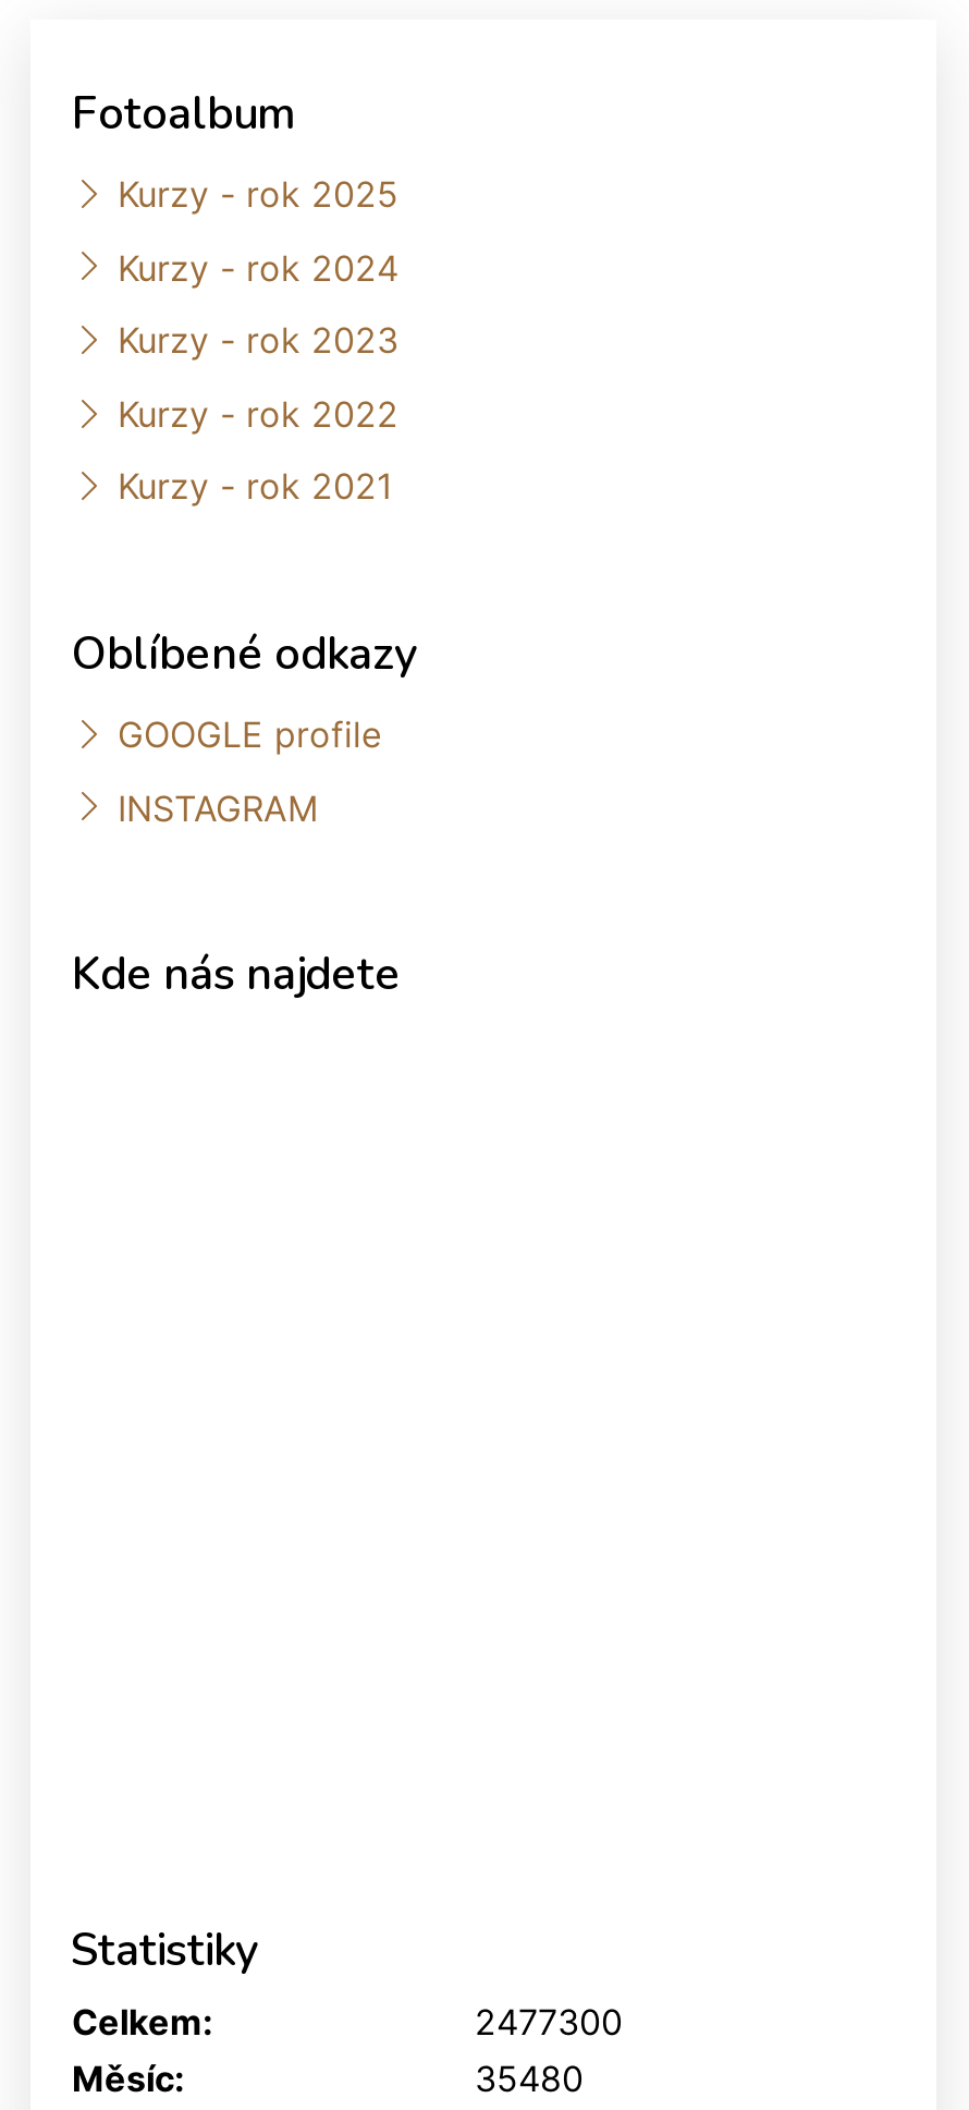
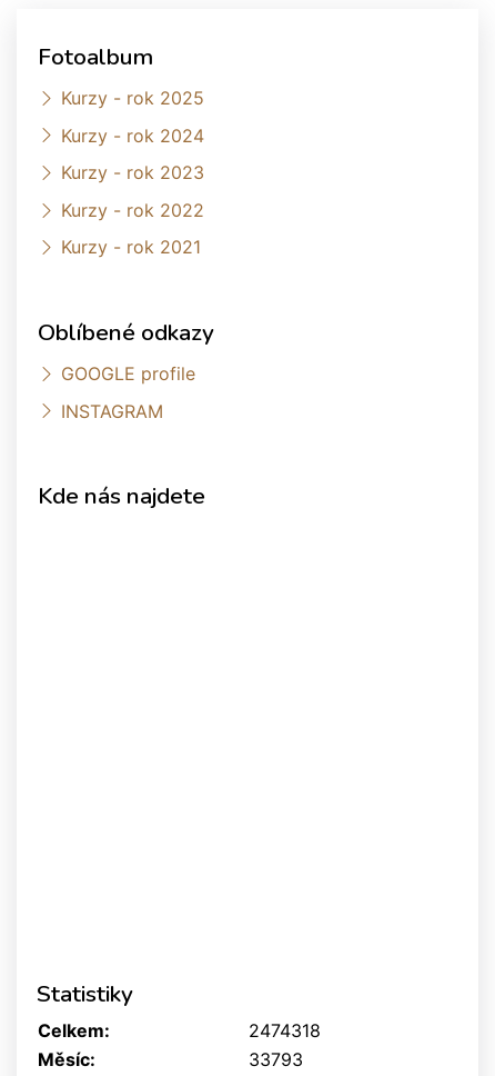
- 2477300
+ 2474318

- 35480
+ 33793
